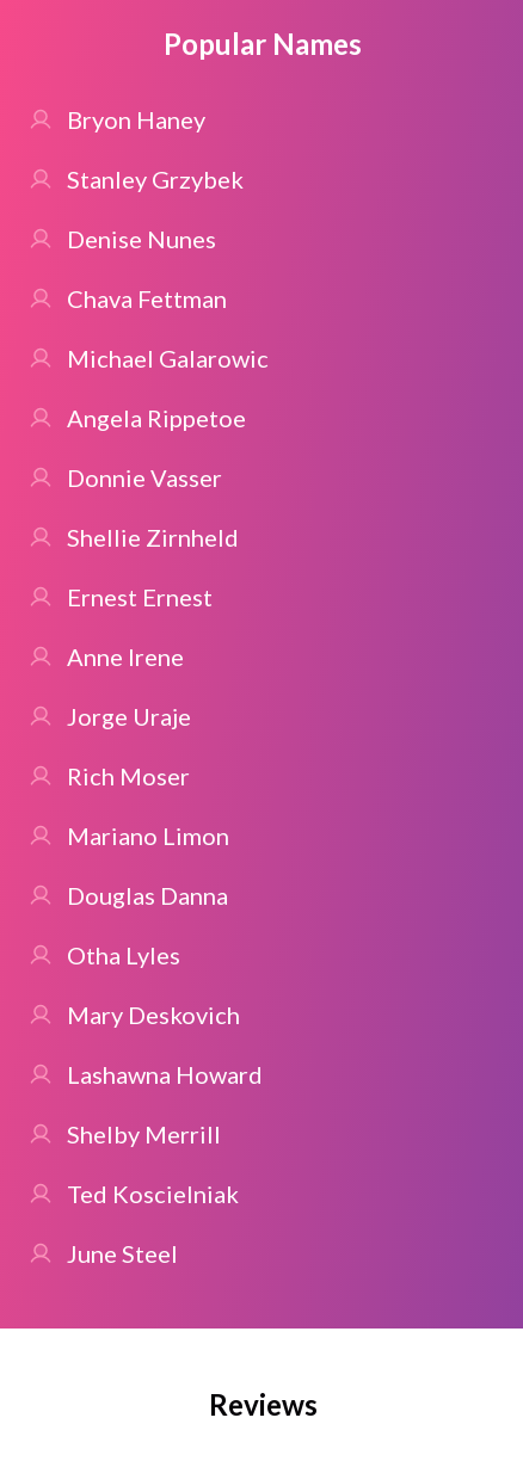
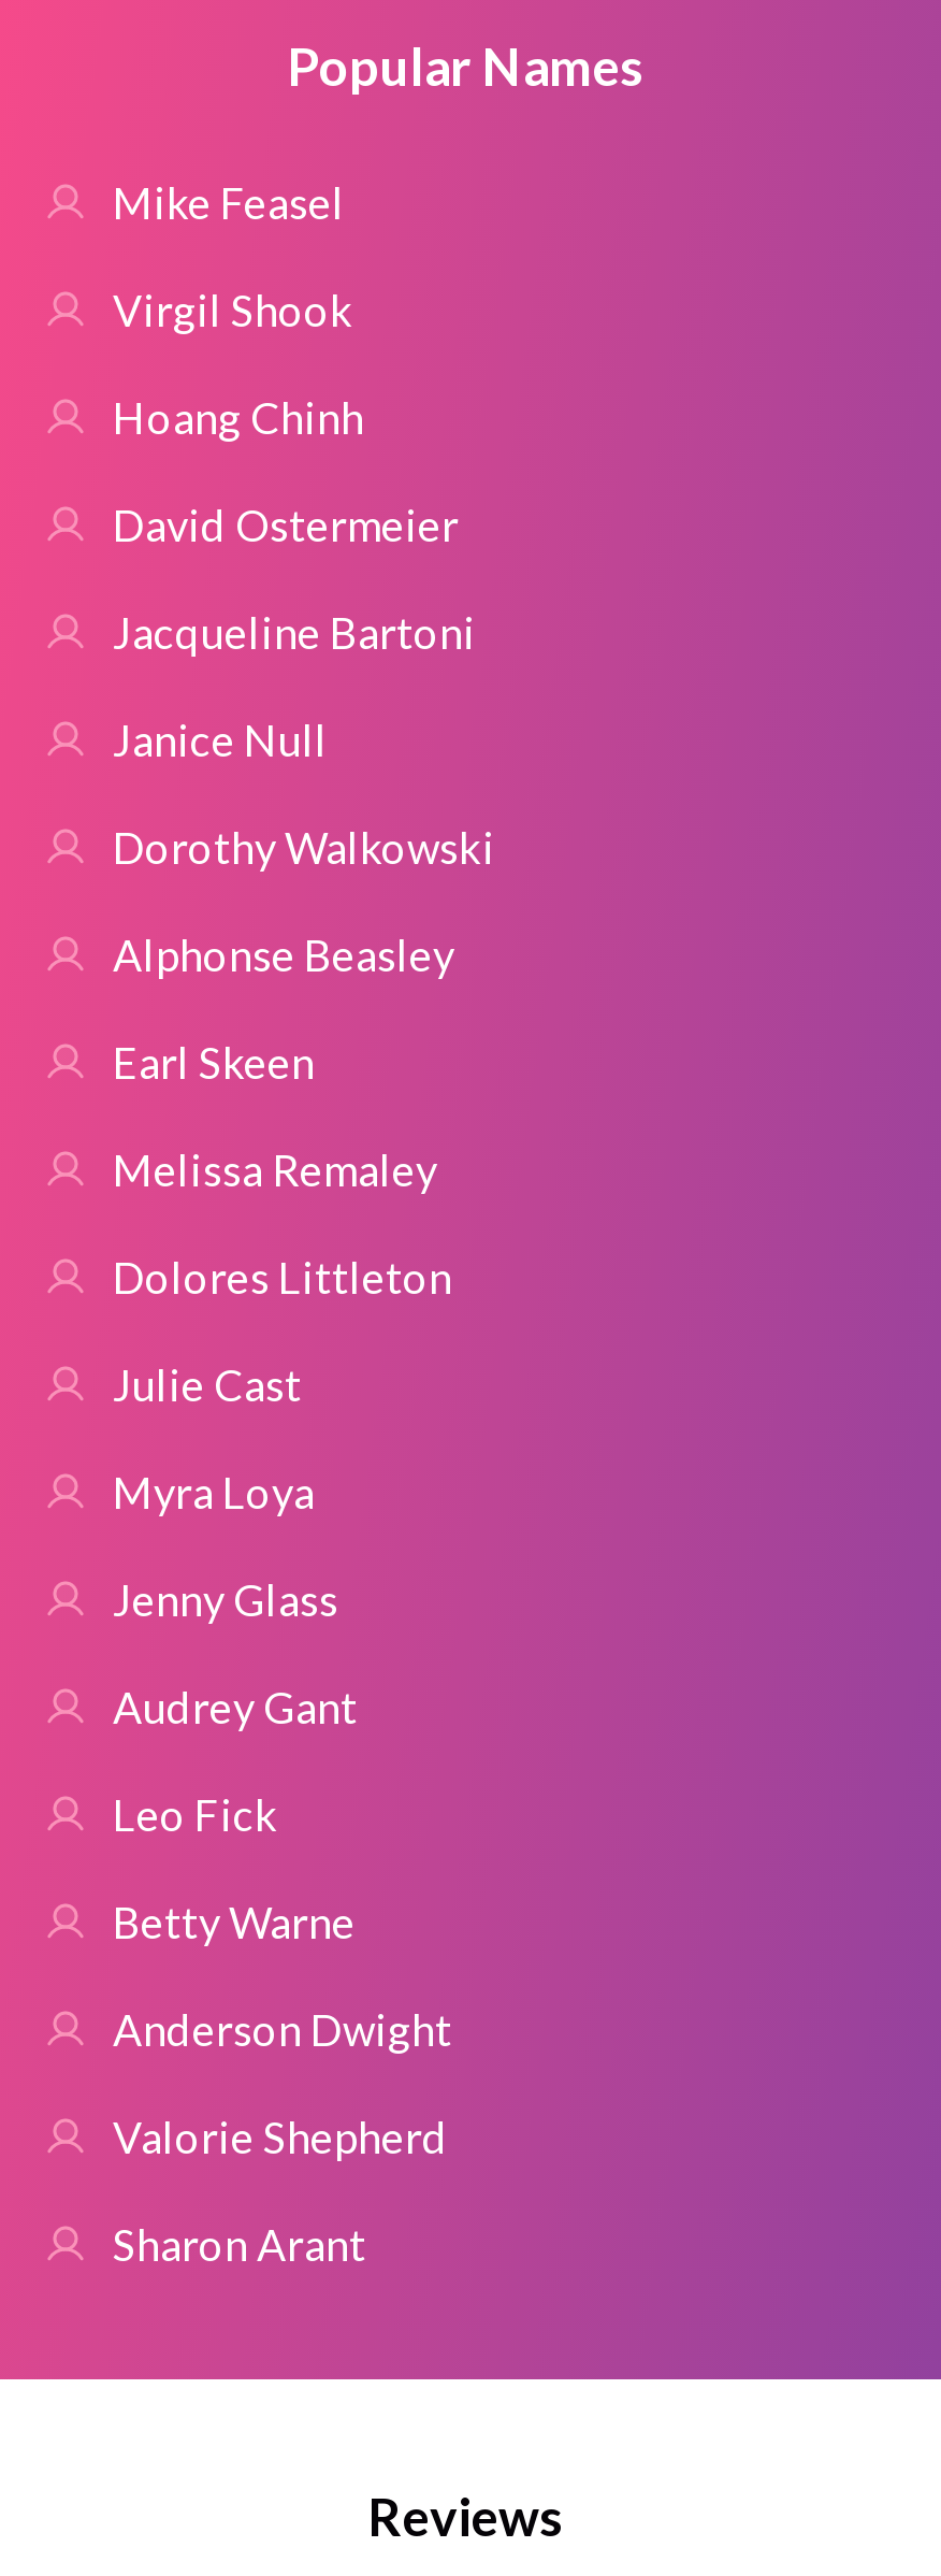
- Bryon Haney
+ Mike Feasel

- Stanley Grzybek
+ Virgil Shook

- Denise Nunes
+ Hoang Chinh

- Chava Fettman
+ David Ostermeier

- Michael Galarowic
+ Jacqueline Bartoni

- Angela Rippetoe
+ Janice Null

- Donnie Vasser
+ Dorothy Walkowski

- Shellie Zirnheld
+ Alphonse Beasley

- Ernest Ernest
+ Earl Skeen

- Anne Irene
+ Melissa Remaley

- Jorge Uraje
+ Dolores Littleton

- Rich Moser
+ Julie Cast

- Mariano Limon
+ Myra Loya

- Douglas Danna
+ Jenny Glass

- Otha Lyles
+ Audrey Gant

- Mary Deskovich
+ Leo Fick

- Lashawna Howard
+ Betty Warne

- Shelby Merrill
+ Anderson Dwight

- Ted Koscielniak
+ Valorie Shepherd

- June Steel
+ Sharon Arant
